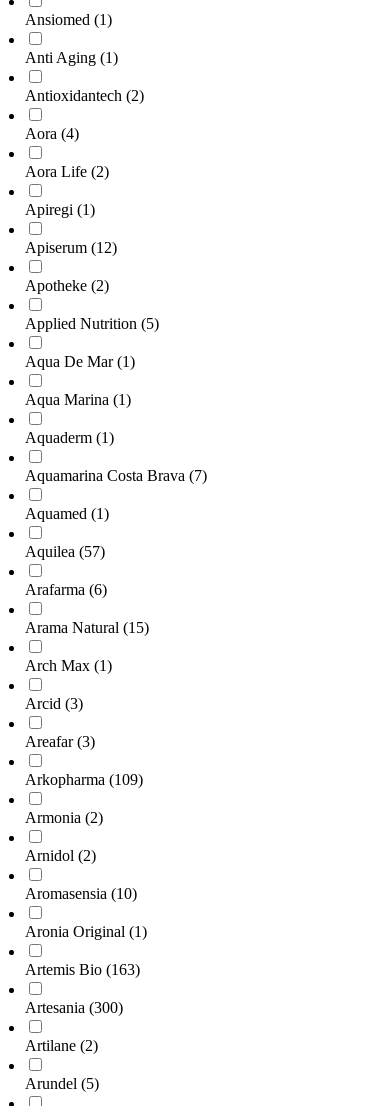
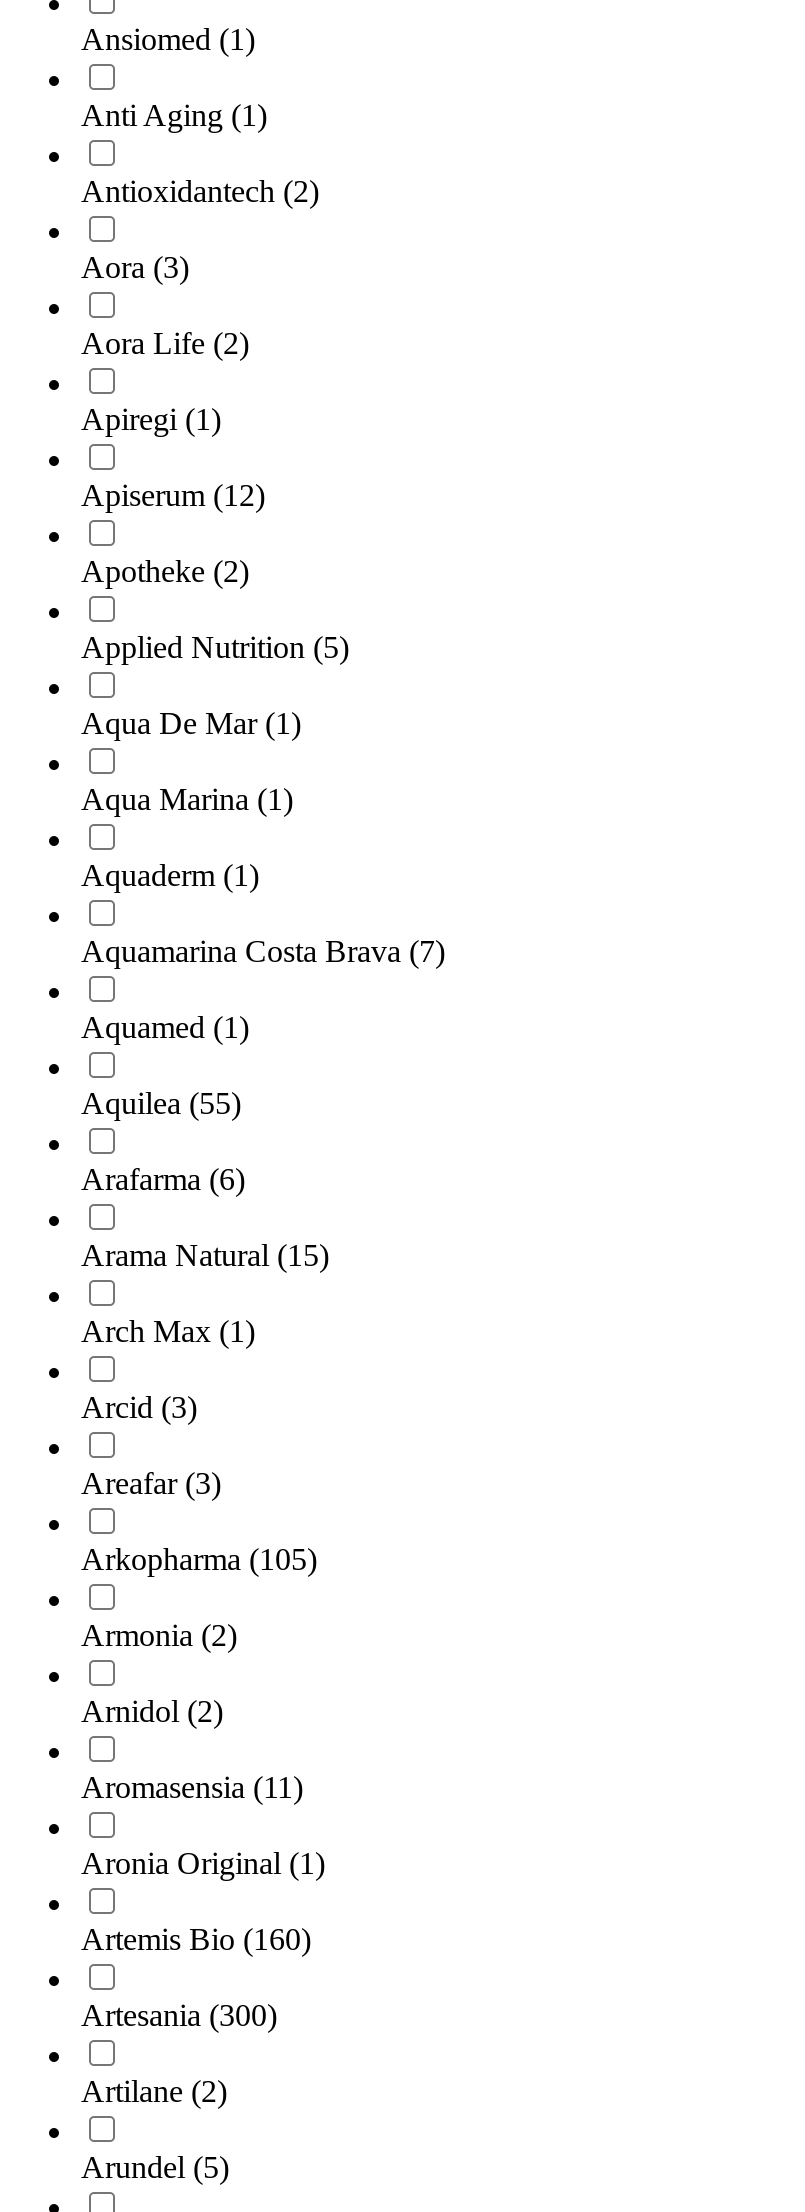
- Aora (4)
+ Aora (3)

- Aquilea (57)
+ Aquilea (55)

- Arkopharma (109)
+ Arkopharma (105)

- Aromasensia (10)
+ Aromasensia (11)

- Artemis Bio (163)
+ Artemis Bio (160)
